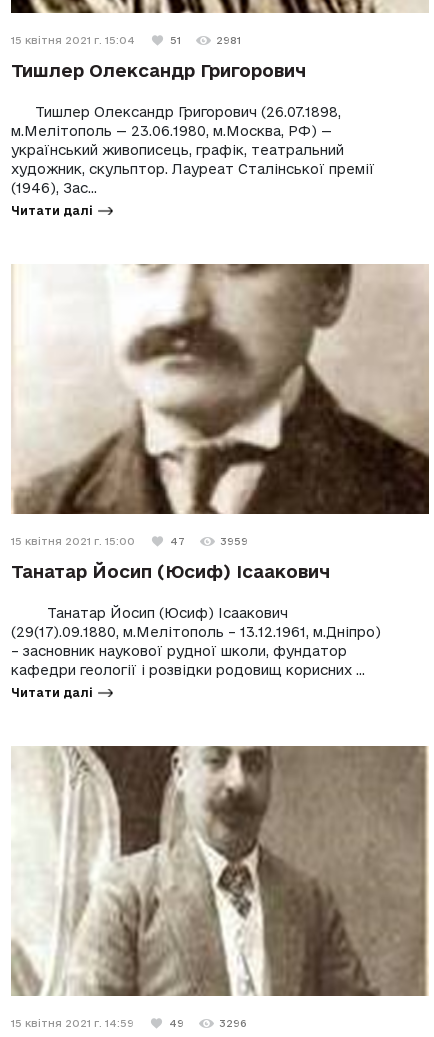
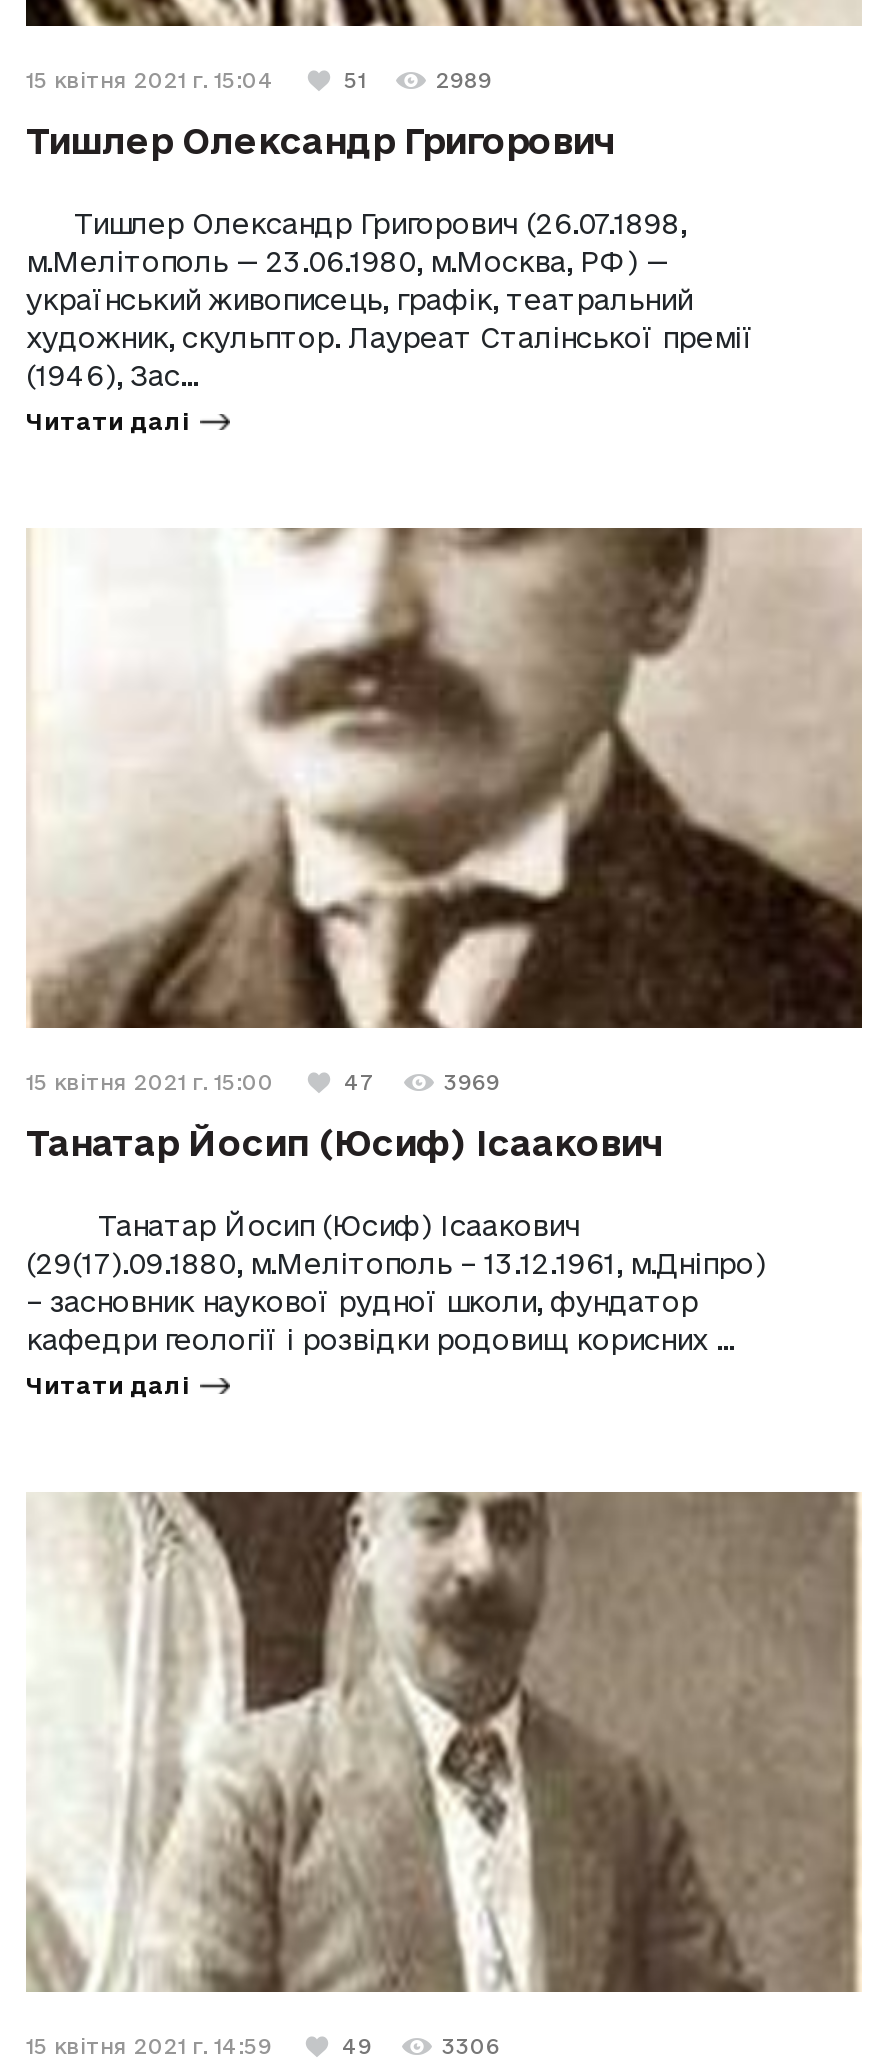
- 2981
+ 2989

- 3959
+ 3969

- 3296
+ 3306
